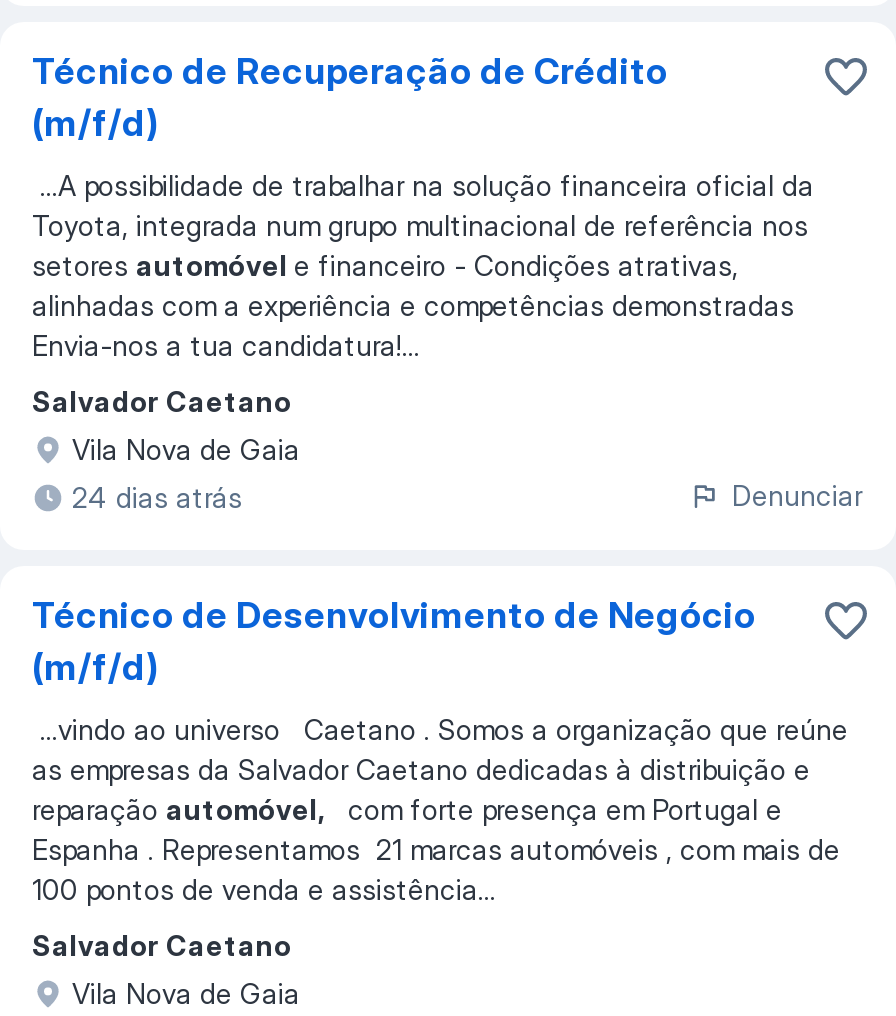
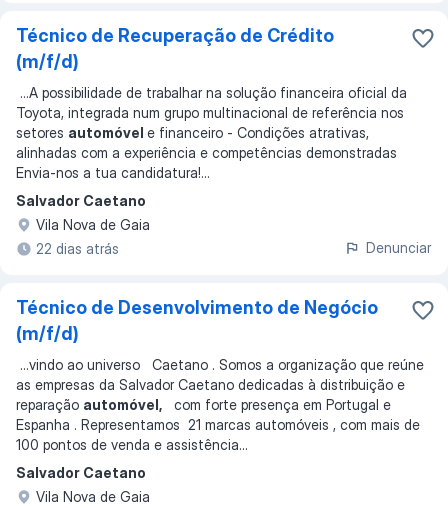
- 24 dias atrás
+ 22 dias atrás
